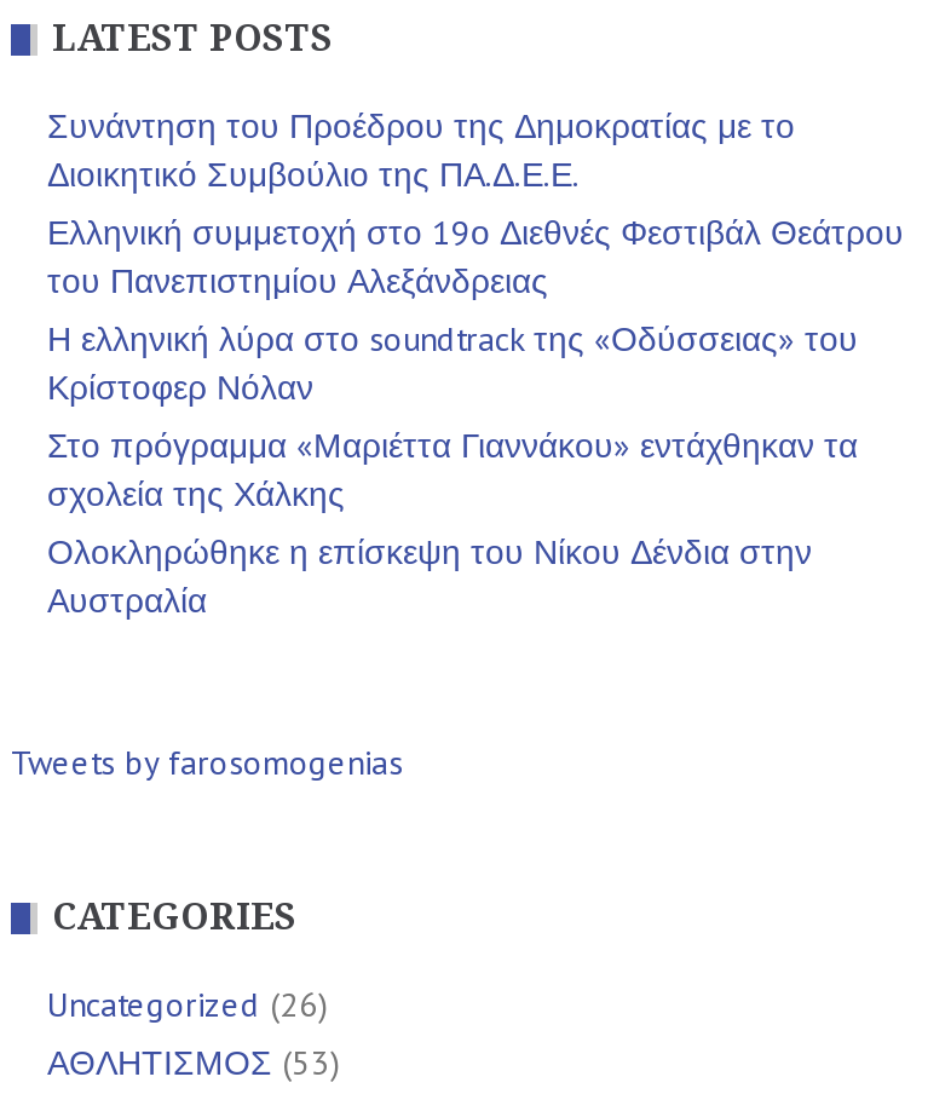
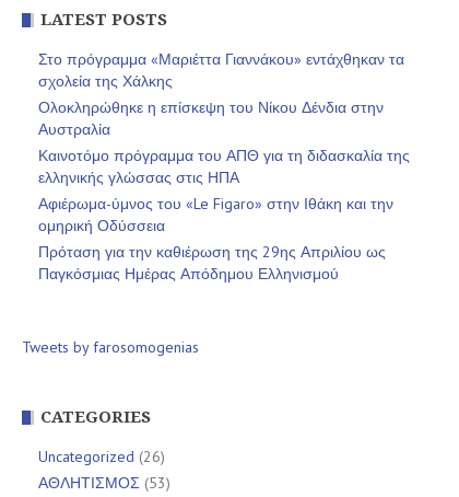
- Συνάντηση του Προέδρου της Δημοκρατίας με το
- Διοικητικό Συμβούλιο της ΠΑ.Δ.Ε.Ε.
- Ελληνική συμμετοχή στο 19ο Διεθνές Φεστιβάλ Θεάτρου
- του Πανεπιστημίου Αλεξάνδρειας
- Η ελληνική λύρα στο soundtrack της «Οδύσσειας» του
- Κρίστοφερ Νόλαν

moved up: Στο πρόγραμμα «Μαριέττα Γιαννάκου» εντάχθηκαν τα | σχολεία της Χάλκης | Ολοκληρώθηκε η επίσκεψη του Νίκου Δένδια στην | Αυστραλία

+ Καινοτόμο πρόγραμμα του ΑΠΘ για τη διδασκαλία της
+ ελληνικής γλώσσας στις ΗΠΑ
+ Αφιέρωμα-ύμνος του «Le Figaro» στην Ιθάκη και την
+ ομηρική Οδύσσεια
+ Πρόταση για την καθιέρωση της 29ης Απριλίου ως
+ Παγκόσμιας Ημέρας Απόδημου Ελληνισμού
